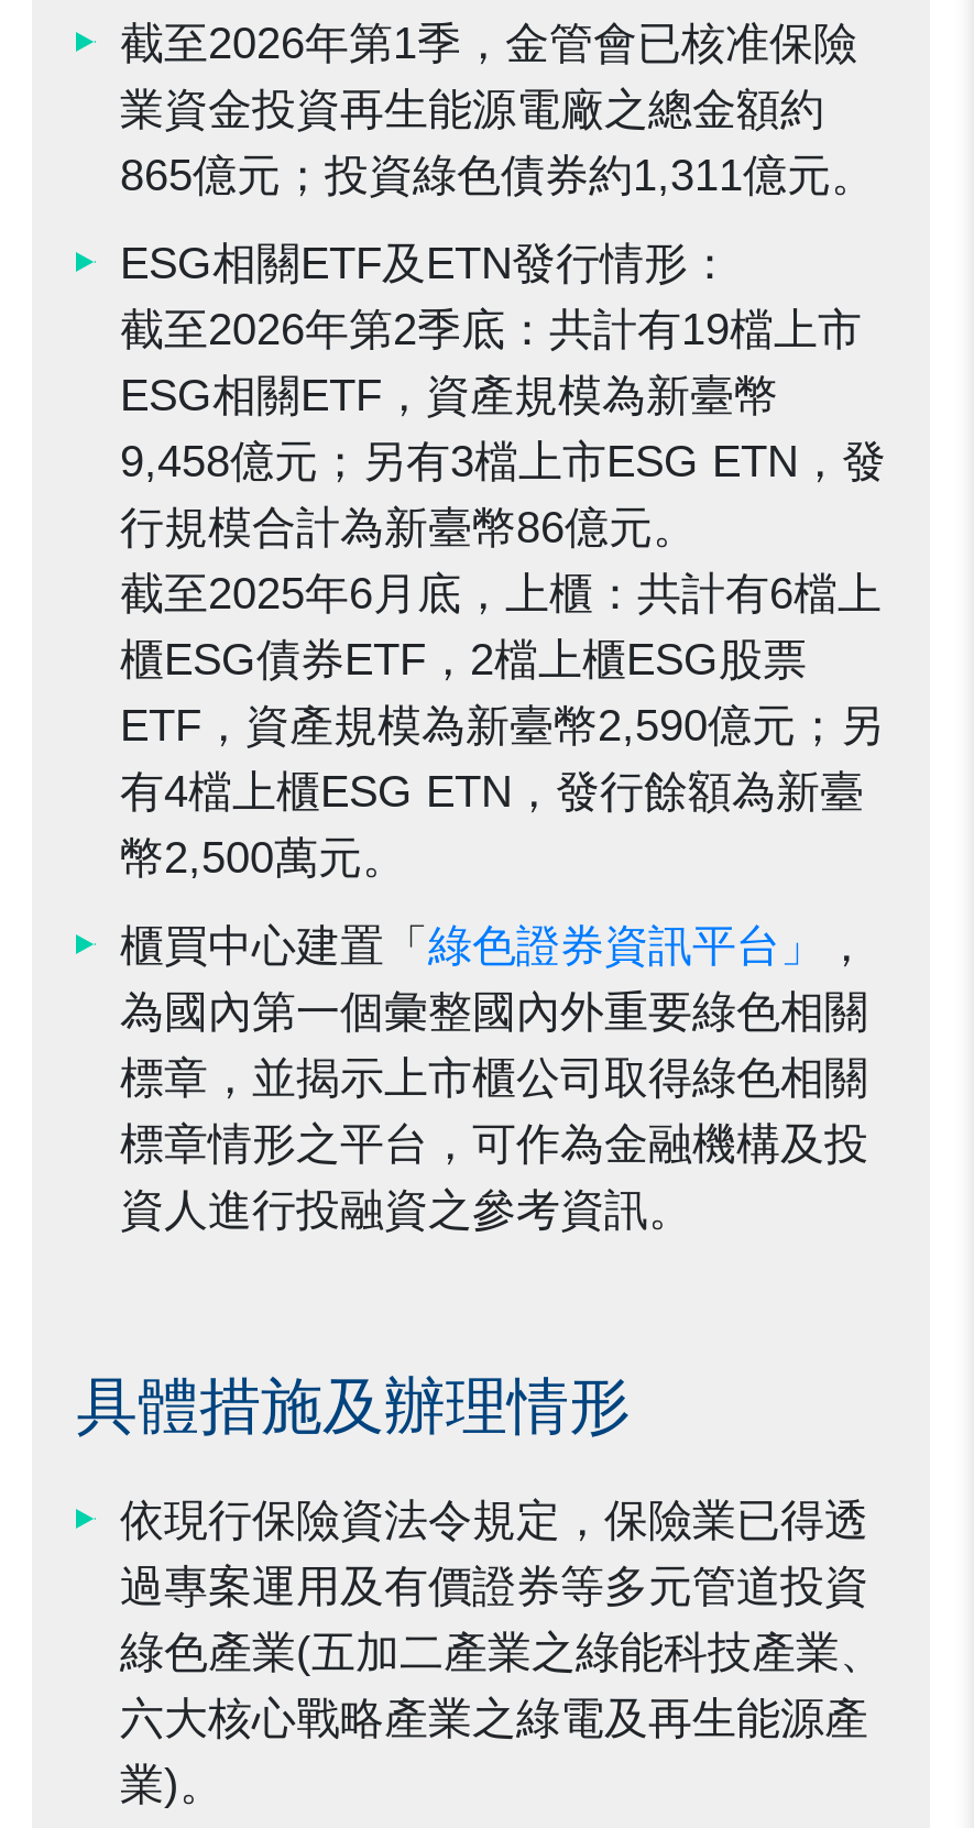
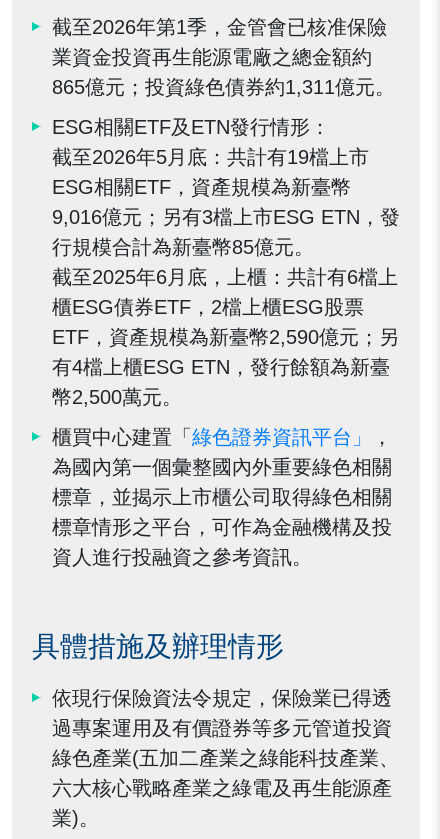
- 截至2026年第2季底：共計有19檔上市
+ 截至2026年5月底：共計有19檔上市

- 9,458億元；另有3檔上市ESG ETN，發
+ 9,016億元；另有3檔上市ESG ETN，發

- 行規模合計為新臺幣86億元。
+ 行規模合計為新臺幣85億元。
